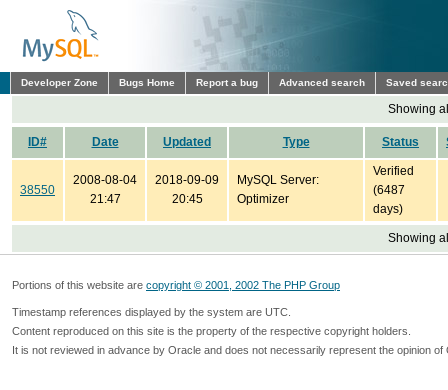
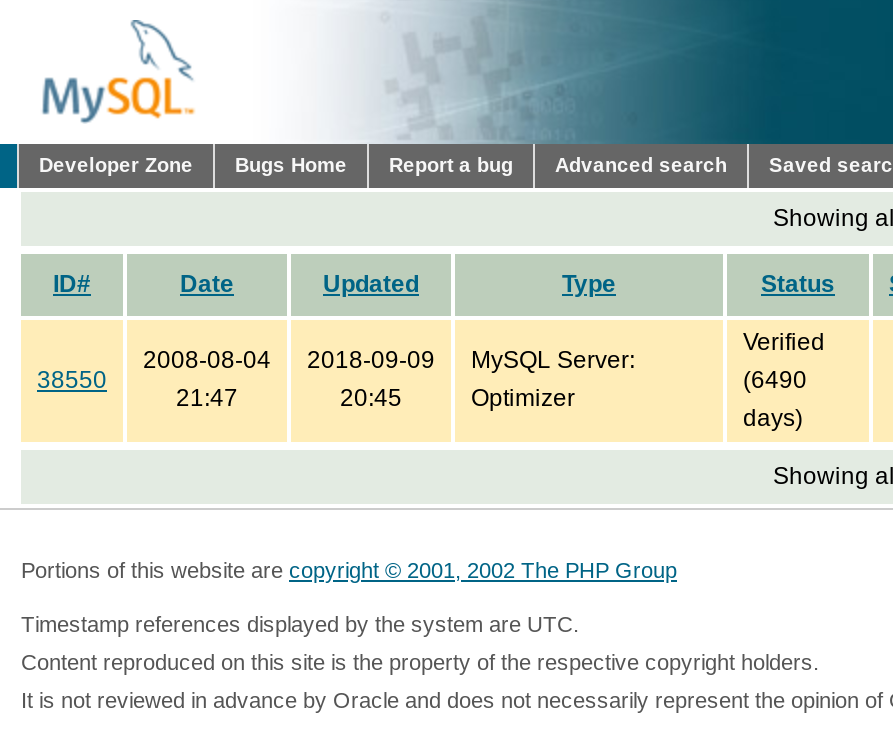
- (6487
+ (6490
